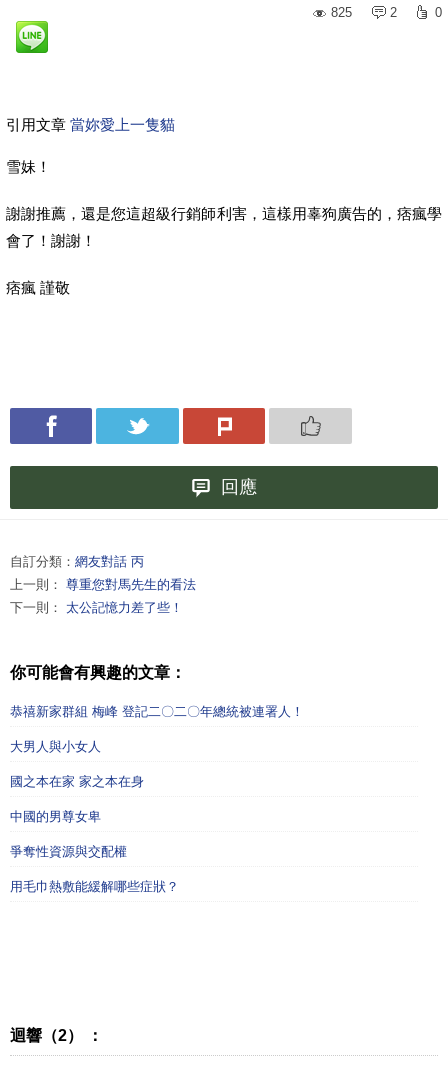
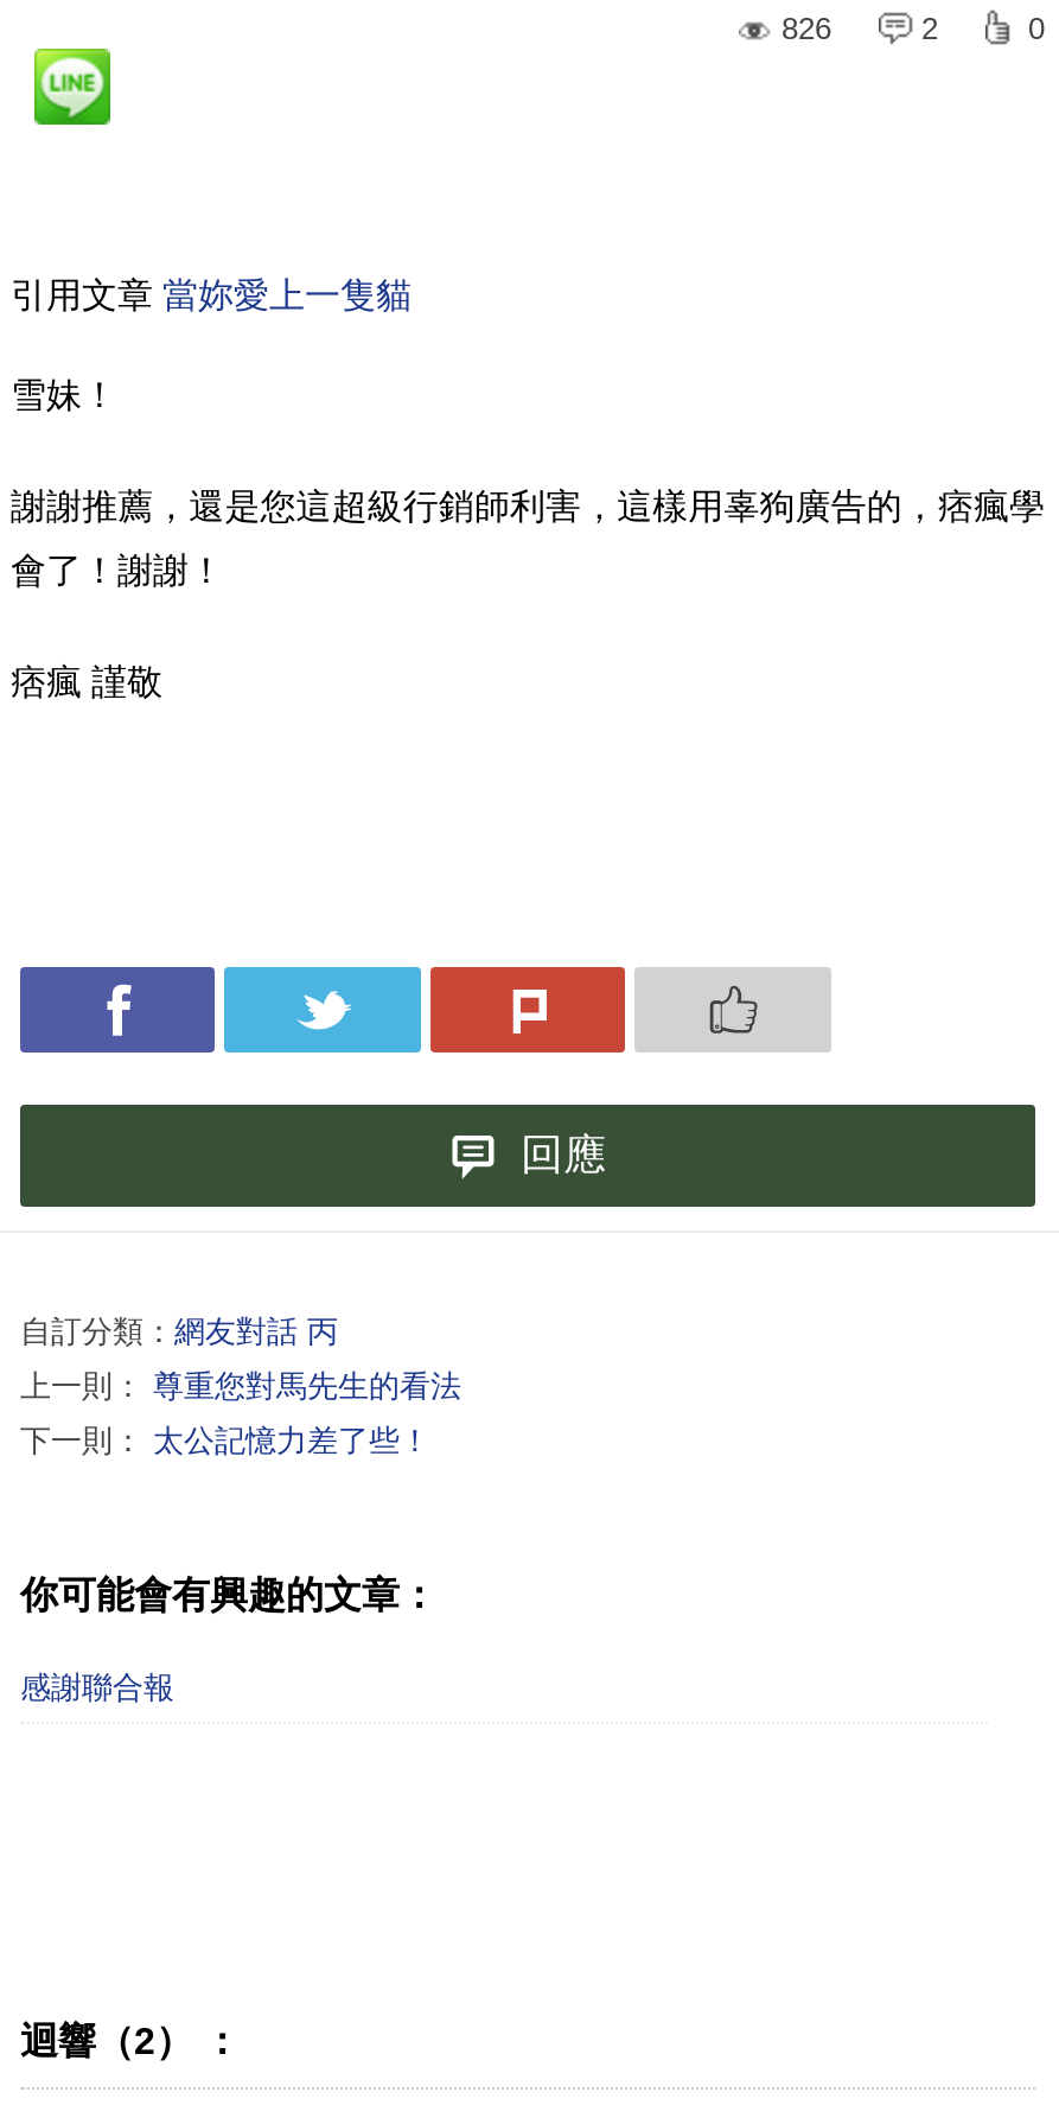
- 825
+ 826

- 恭禧新家群組 梅峰 登記二〇二〇年總統被連署人！
- 大男人與小女人
- 國之本在家 家之本在身
- 中國的男尊女卑
- 爭奪性資源與交配權
- 用毛巾熱敷能緩解哪些症狀？
+ 感謝聯合報
